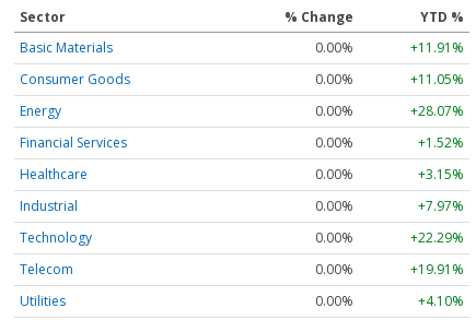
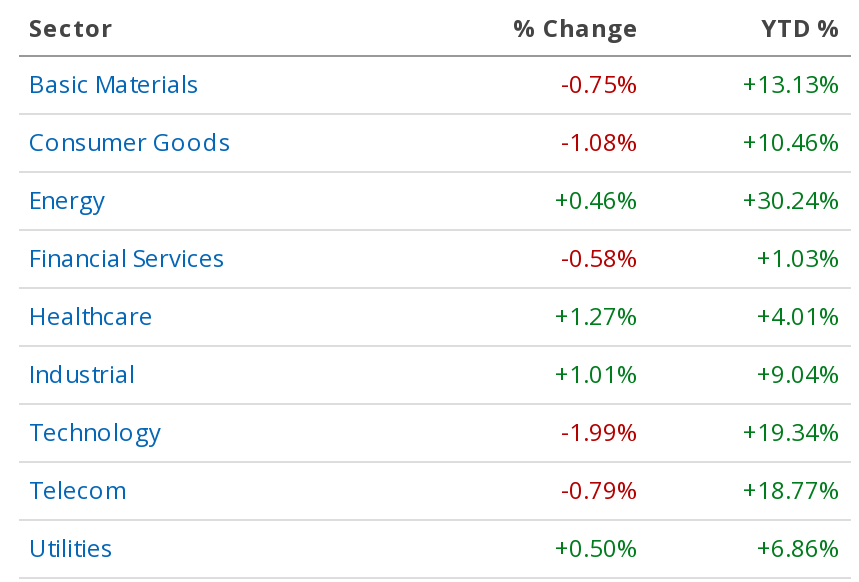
- 0.00%
+ -0.75%

- +11.91%
+ +13.13%

- 0.00%
+ -1.08%

- +11.05%
+ +10.46%

- 0.00%
+ +0.46%

- +28.07%
+ +30.24%

- 0.00%
+ -0.58%

- +1.52%
+ +1.03%

- 0.00%
+ +1.27%

- +3.15%
+ +4.01%

- 0.00%
+ +1.01%

- +7.97%
+ +9.04%

- 0.00%
+ -1.99%

- +22.29%
+ +19.34%

- 0.00%
+ -0.79%

- +19.91%
+ +18.77%

- 0.00%
+ +0.50%

- +4.10%
+ +6.86%
